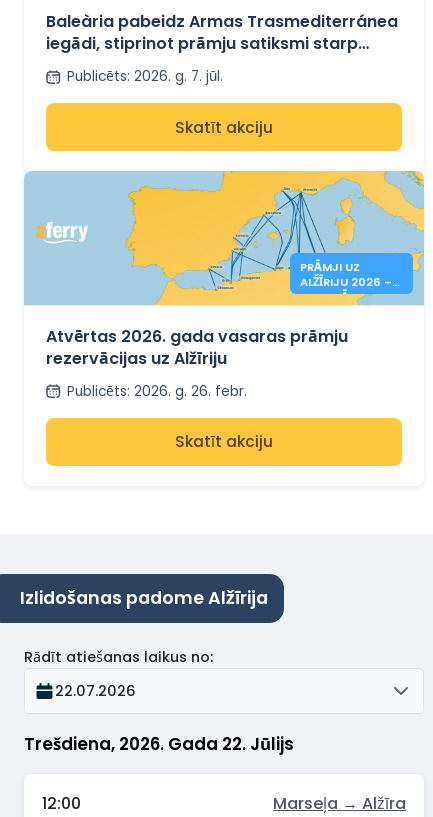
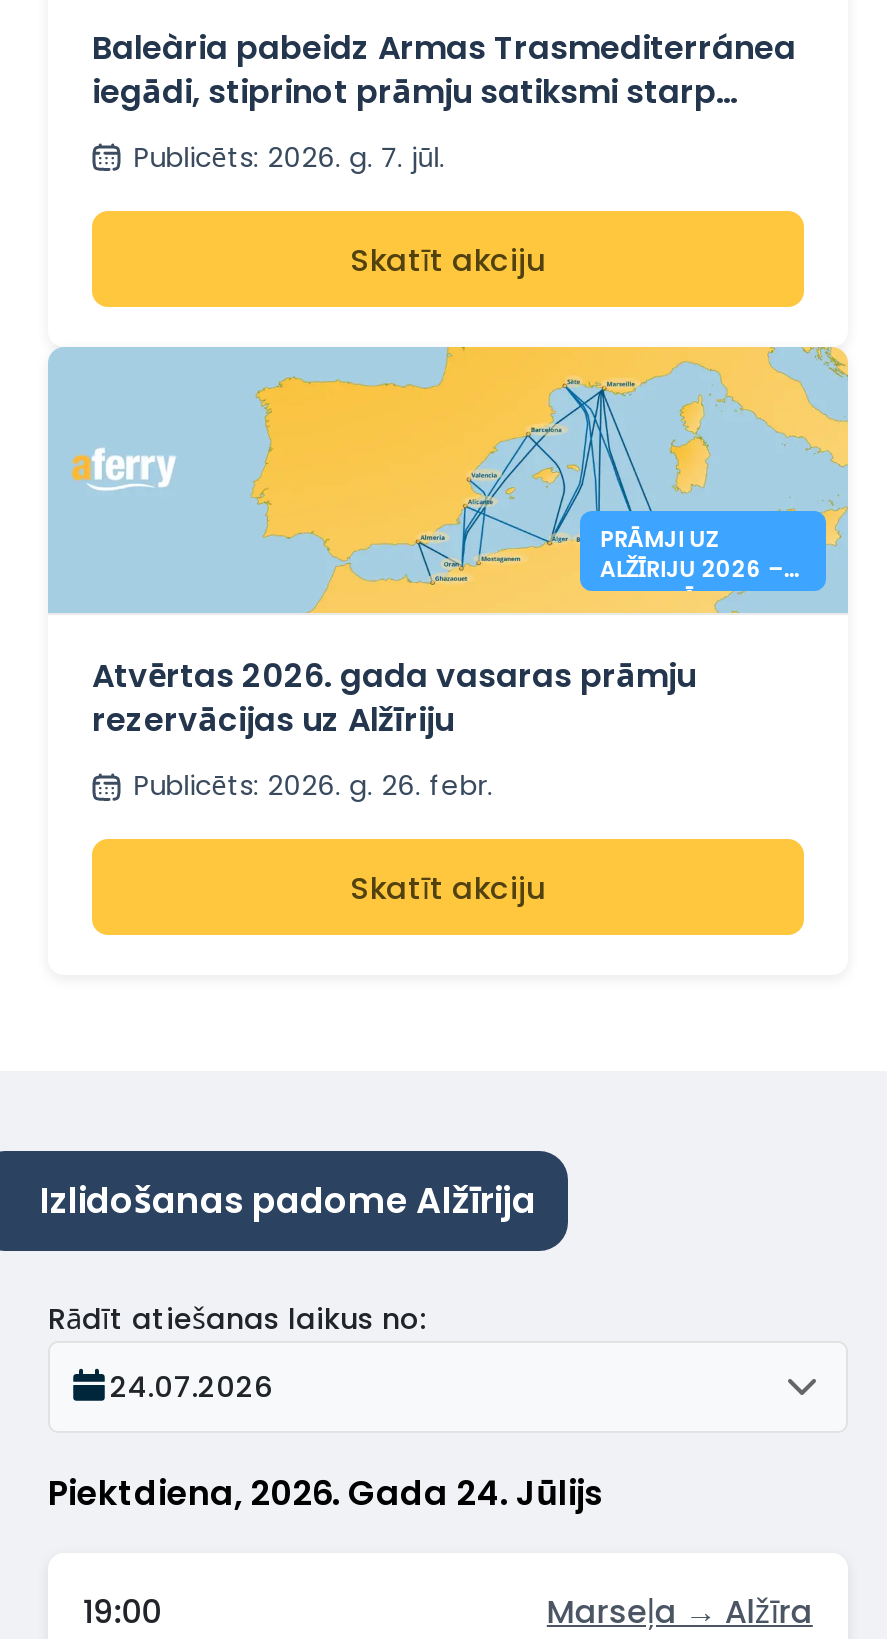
- 22.07.2026
+ 24.07.2026

- Trešdiena, 2026. Gada 22. Jūlijs
+ Piektdiena, 2026. Gada 24. Jūlijs

- 12:00
+ 19:00
